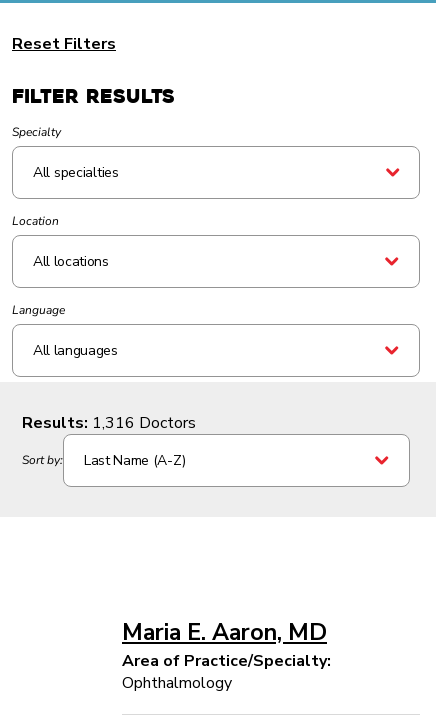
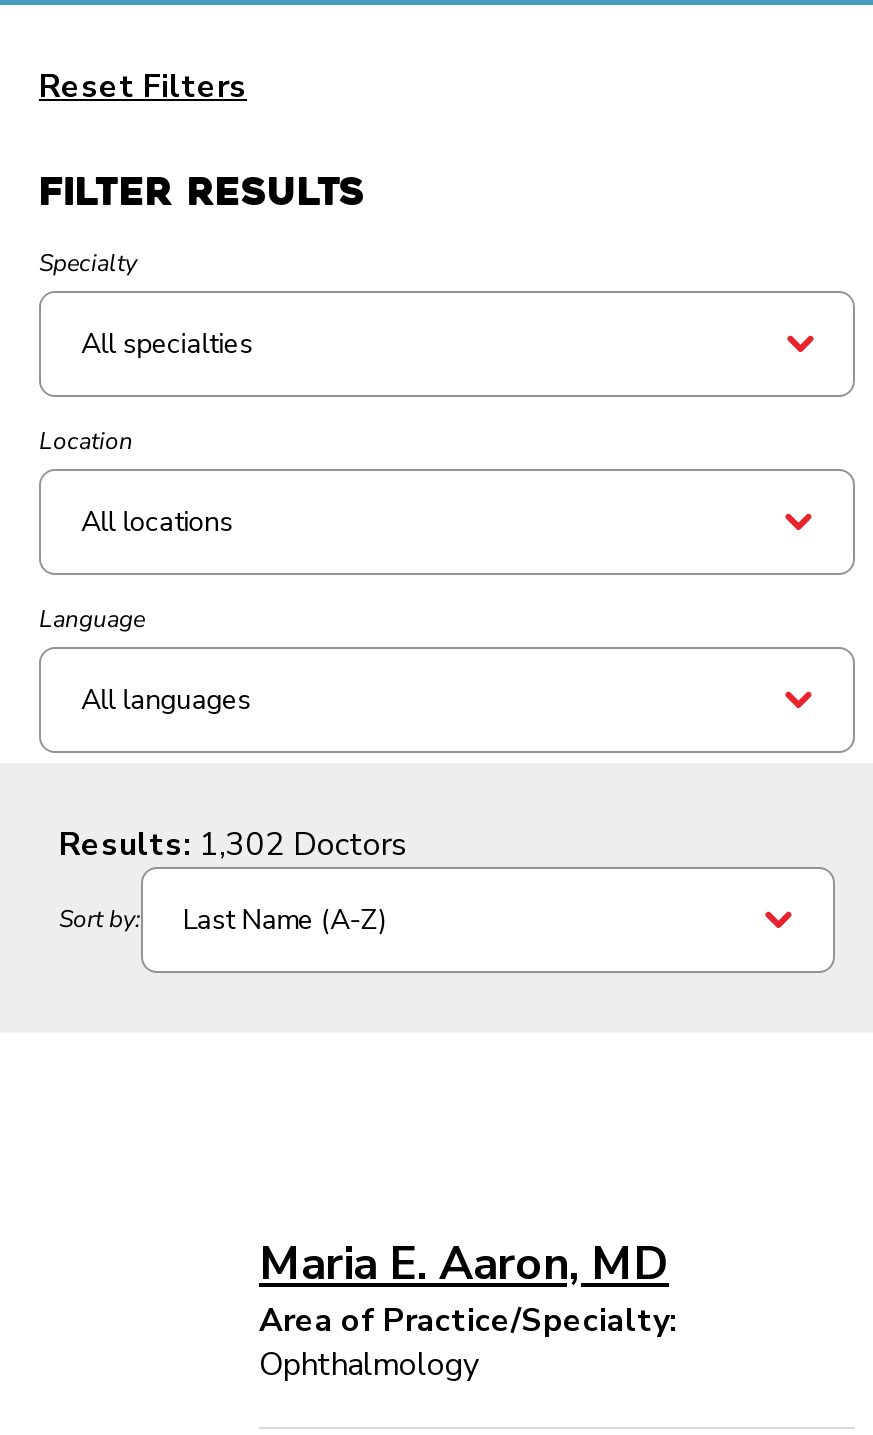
- Results: 1,316 Doctors
+ Results: 1,302 Doctors
